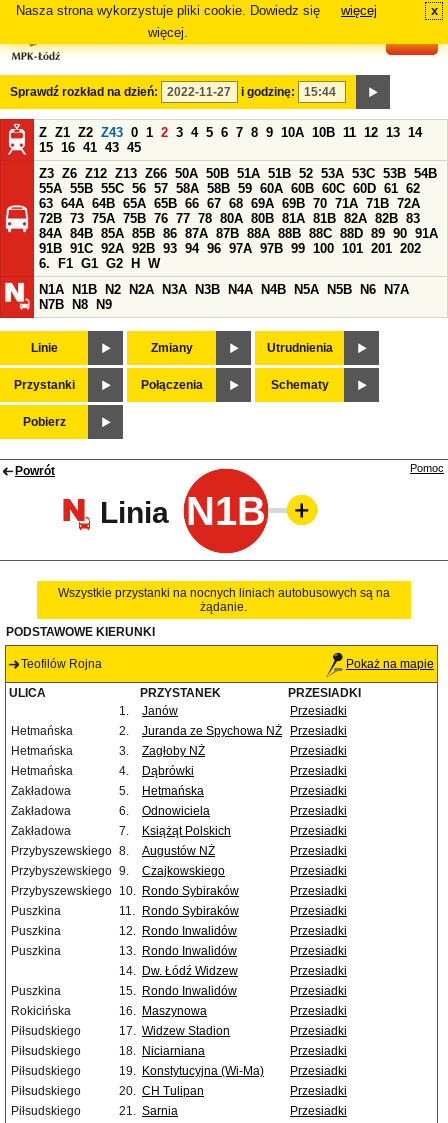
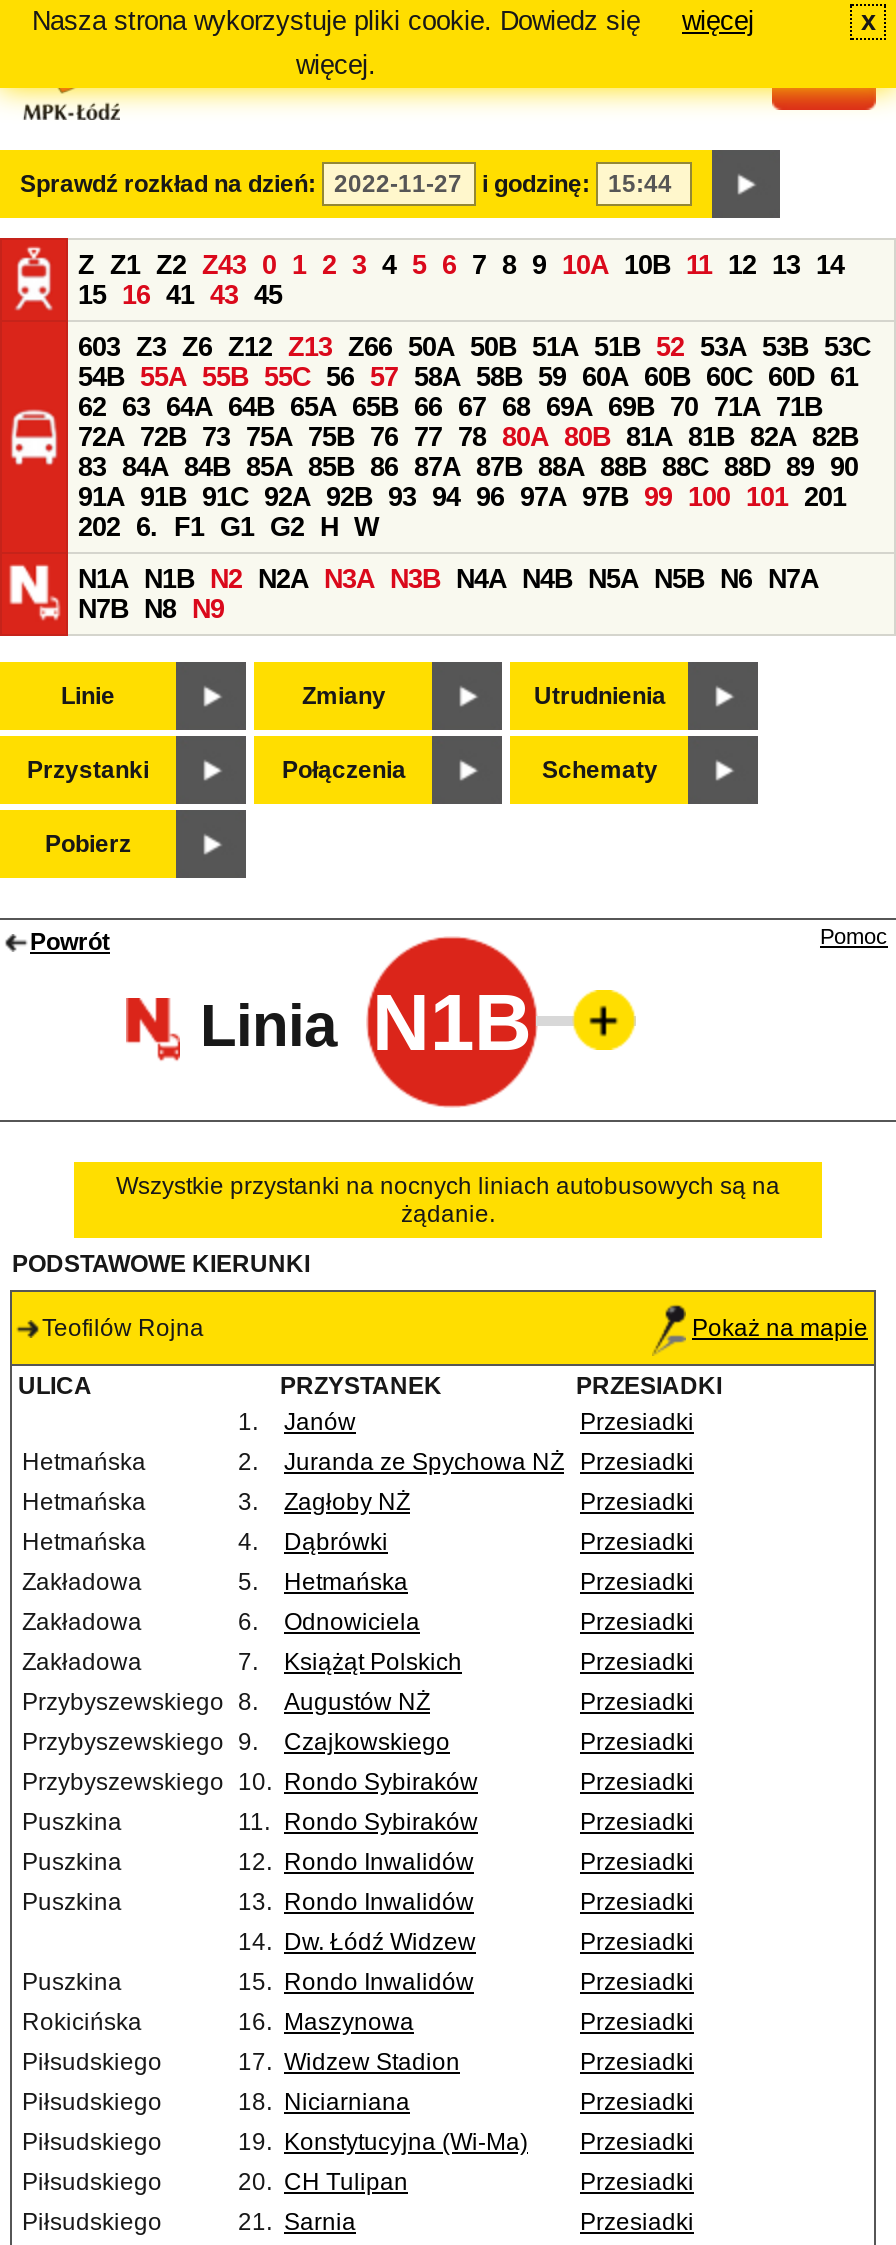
- Z3 Z6 Z12 Z13 Z66 50A 50B 51A 51B 52 53A 53C 53B 54B
- 55A 55B 55C 56 57 58A 58B 59 60A 60B 60C 60D 61 62
- 63 64A 64B 65A 65B 66 67 68 69A 69B 70 71A 71B 72A
- 72B 73 75A 75B 76 77 78 80A 80B 81A 81B 82A 82B 83
- 84A 84B 85A 85B 86 87A 87B 88A 88B 88C 88D 89 90 91A
- 91B 91C 92A 92B 93 94 96 97A 97B 99 100 101 201 202
- 6. F1 G1 G2 H W
+ 603 Z3 Z6 Z12 Z13 Z66 50A 50B 51A 51B 52 53A 53B 53C
+ 54B 55A 55B 55C 56 57 58A 58B 59 60A 60B 60C 60D 61
+ 62 63 64A 64B 65A 65B 66 67 68 69A 69B 70 71A 71B
+ 72A 72B 73 75A 75B 76 77 78 80A 80B 81A 81B 82A 82B
+ 83 84A 84B 85A 85B 86 87A 87B 88A 88B 88C 88D 89 90
+ 91A 91B 91C 92A 92B 93 94 96 97A 97B 99 100 101 201
+ 202 6. F1 G1 G2 H W
